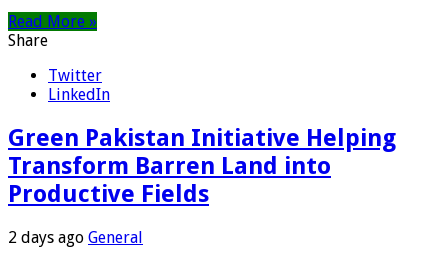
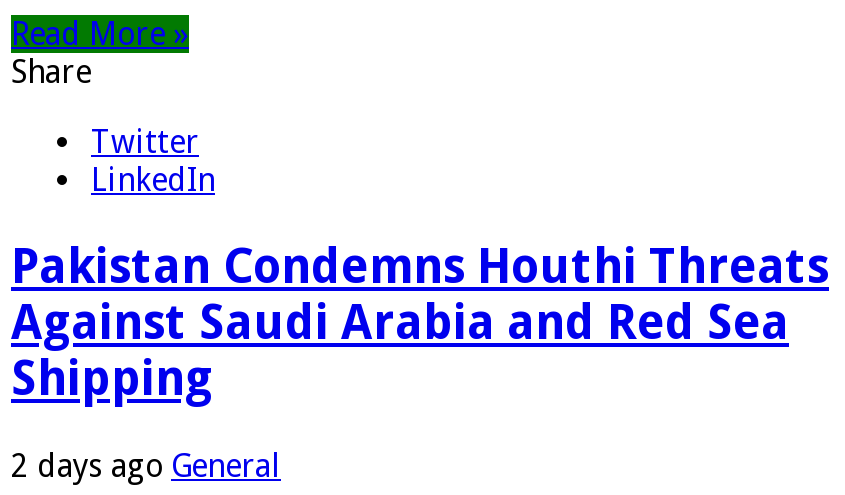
- Green Pakistan Initiative Helping
- Transform Barren Land into
- Productive Fields
+ Pakistan Condemns Houthi Threats
+ Against Saudi Arabia and Red Sea
+ Shipping
